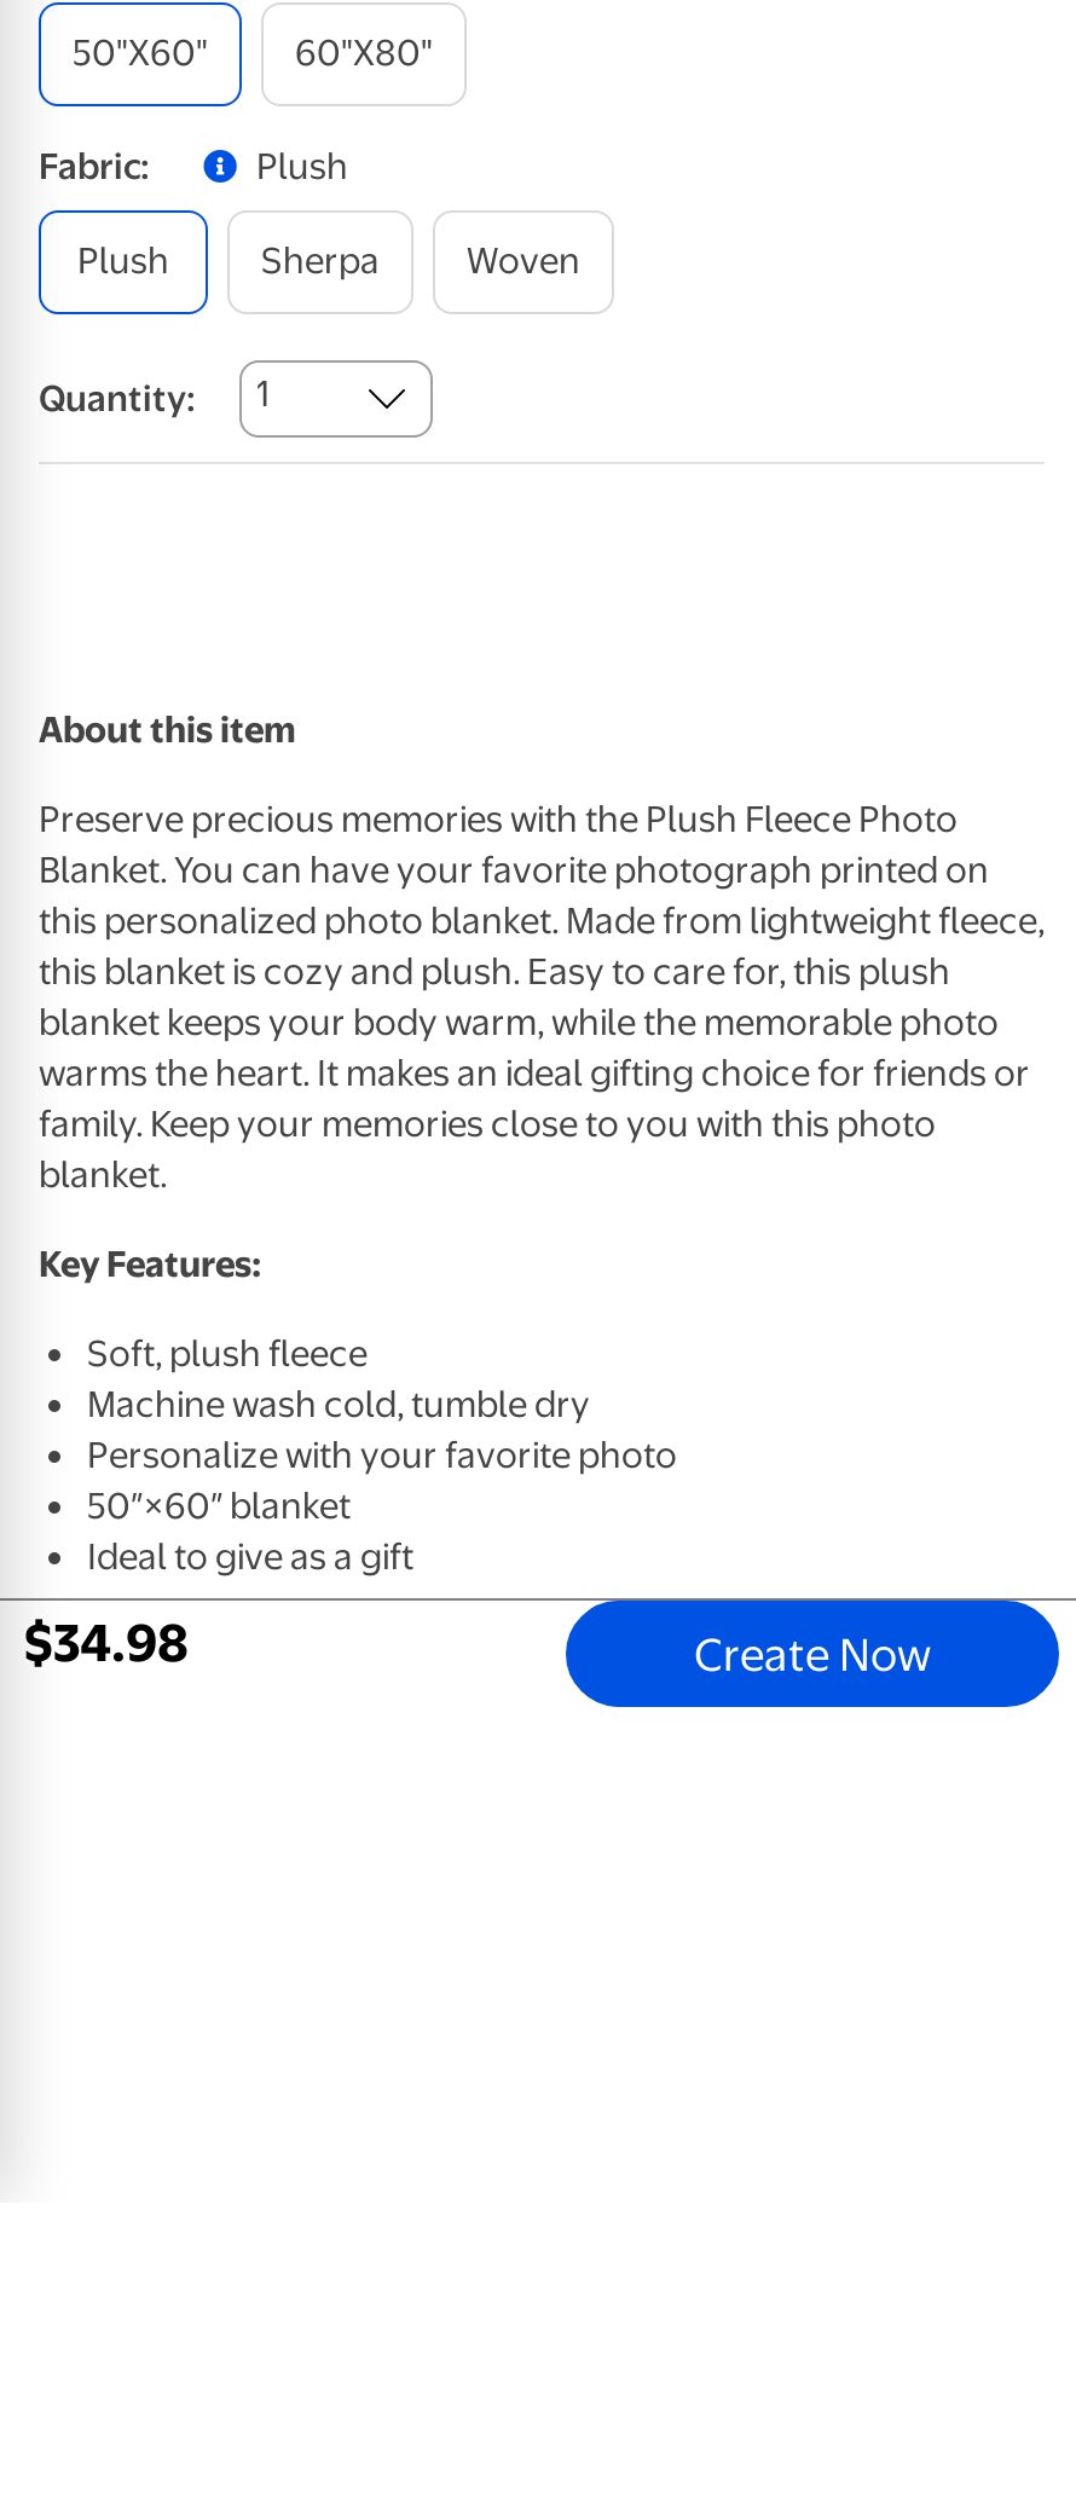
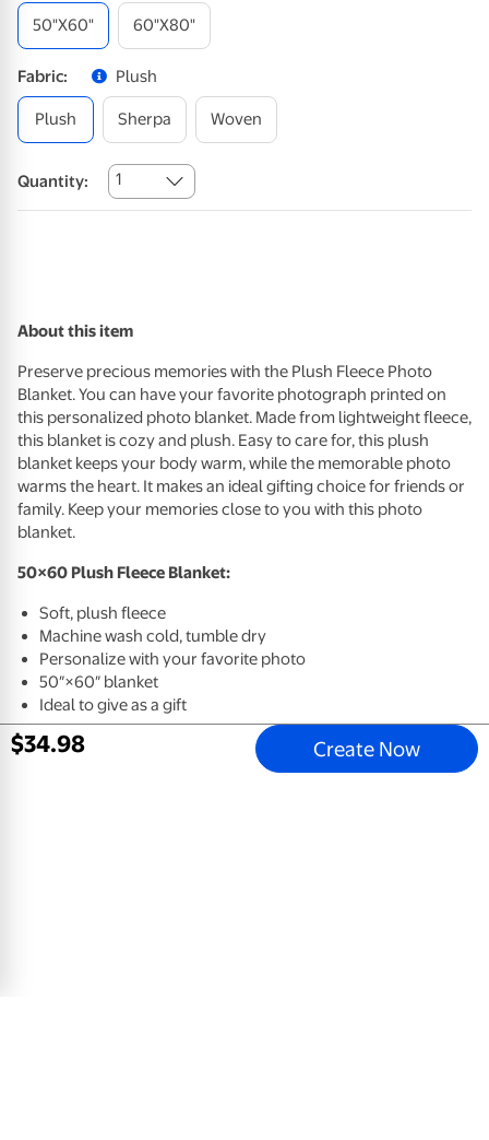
- Key Features:
+ 50×60 Plush Fleece Blanket:
